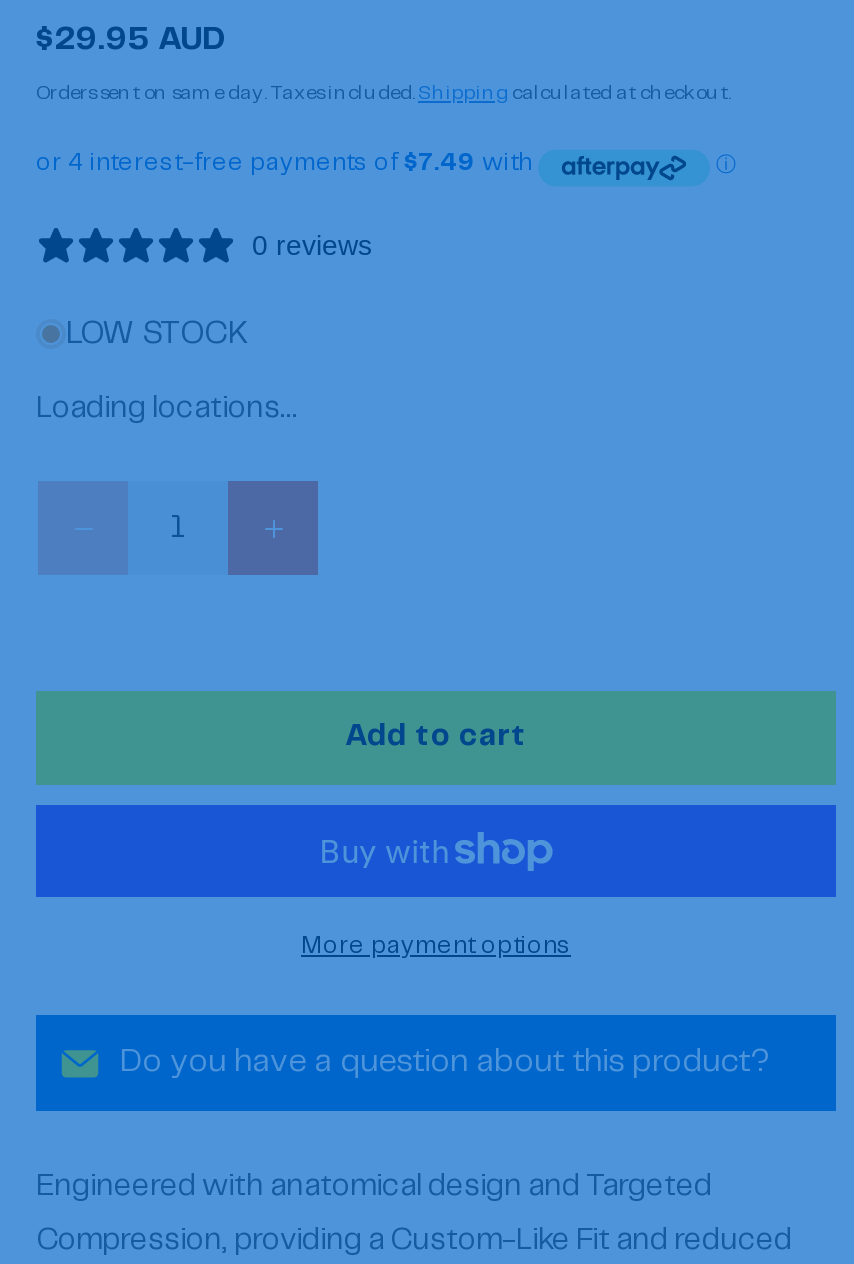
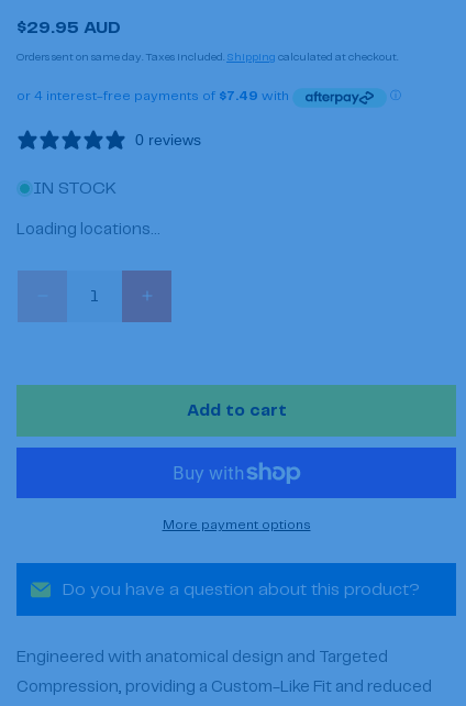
- LOW STOCK
+ IN STOCK
